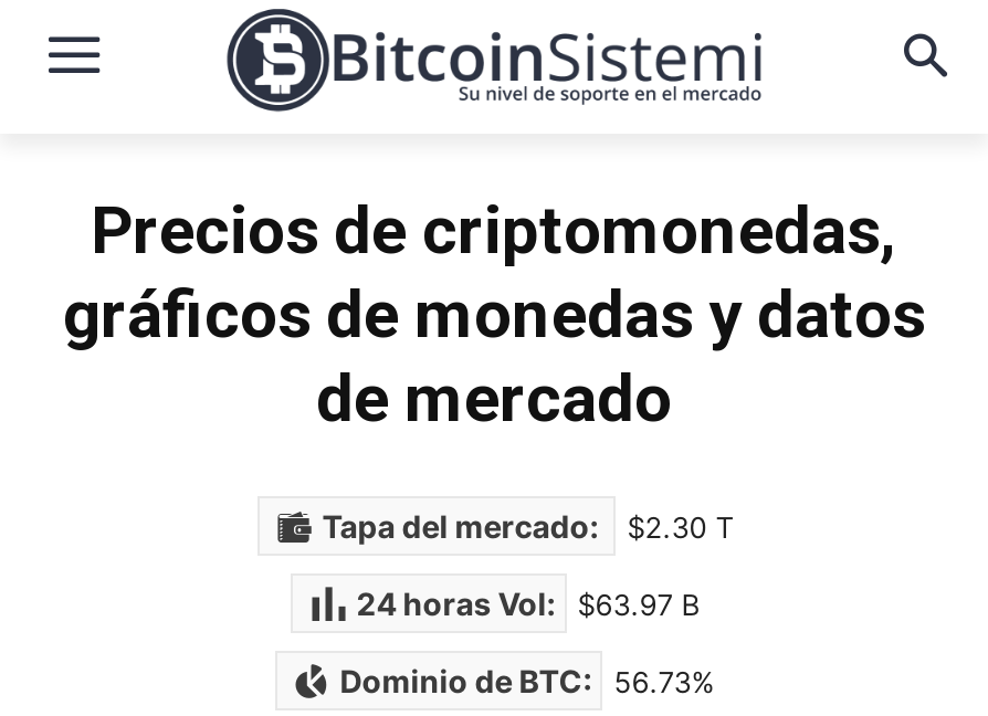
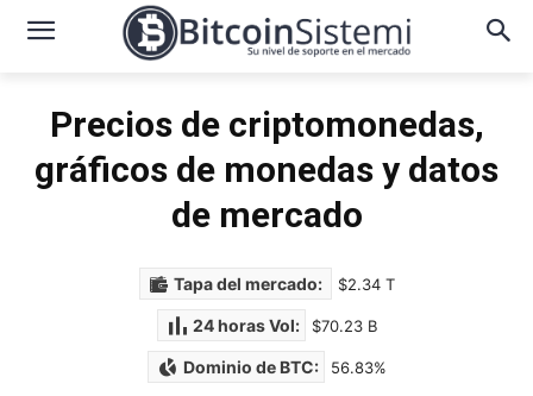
- Tapa del mercado: $2.30 T
+ Tapa del mercado: $2.34 T

- 24 horas Vol: $63.97 B
+ 24 horas Vol: $70.23 B

- Dominio de BTC: 56.73%
+ Dominio de BTC: 56.83%
